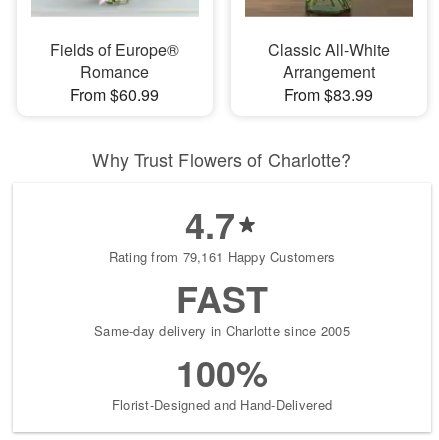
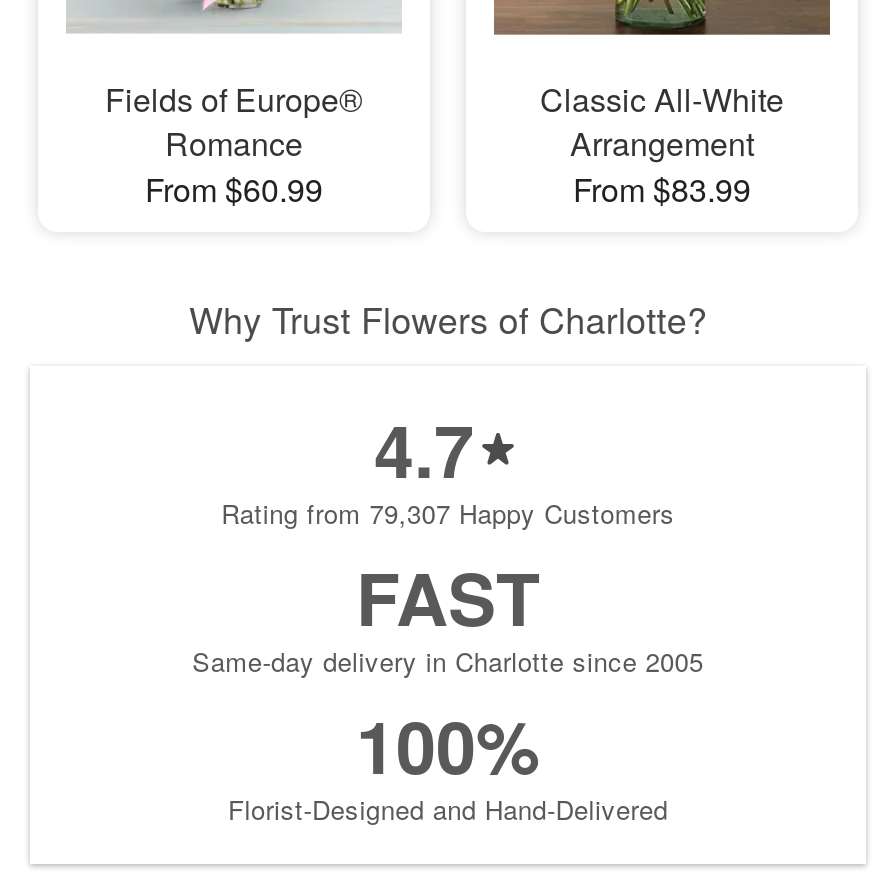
- Rating from 79,161 Happy Customers
+ Rating from 79,307 Happy Customers
